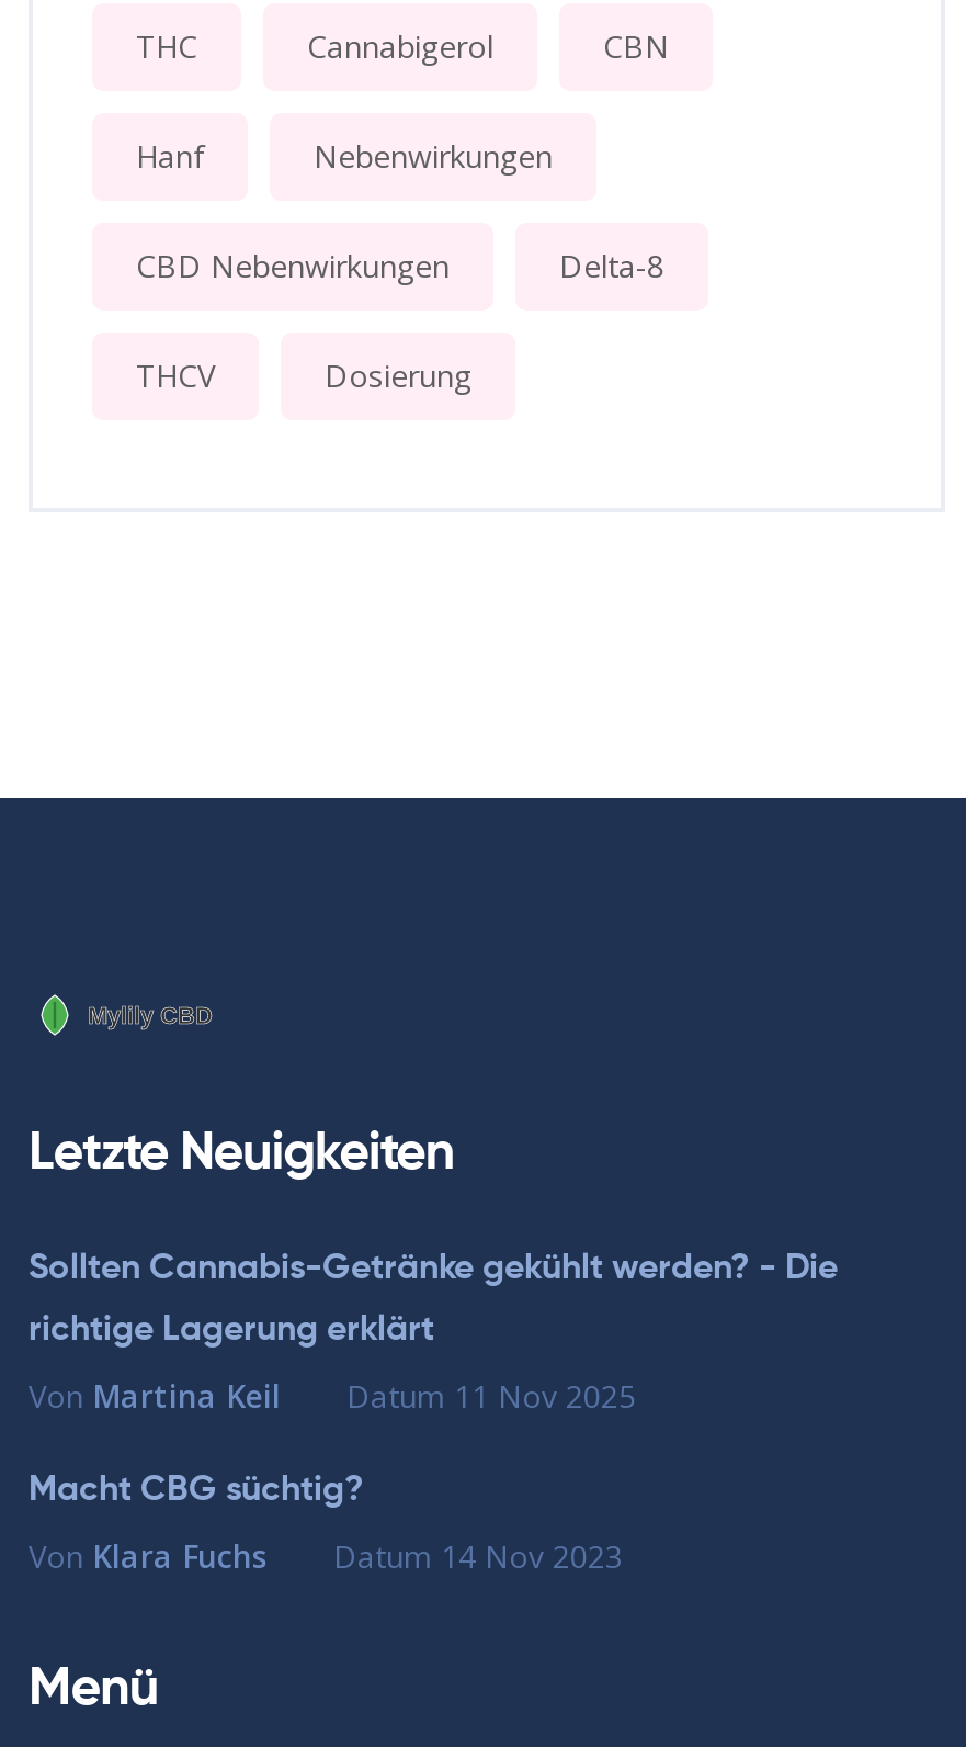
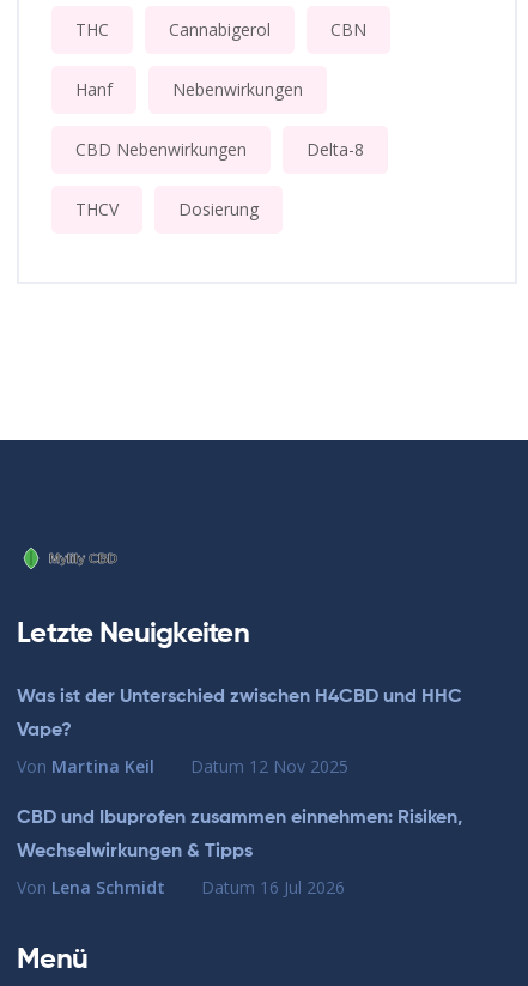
- Sollten Cannabis-Getränke gekühlt werden? - Die
+ Was ist der Unterschied zwischen H4CBD und HHC

- richtige Lagerung erklärt
+ Vape?

- Datum 11 Nov 2025
- Macht CBG süchtig?
- Von Klara Fuchs
- Datum 14 Nov 2023
+ Datum 12 Nov 2025
+ CBD und Ibuprofen zusammen einnehmen: Risiken,
+ Wechselwirkungen & Tipps
+ Von Lena Schmidt
+ Datum 16 Jul 2026
